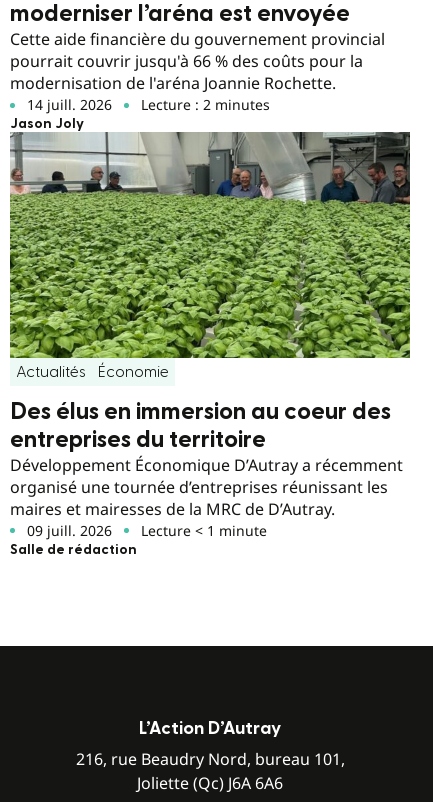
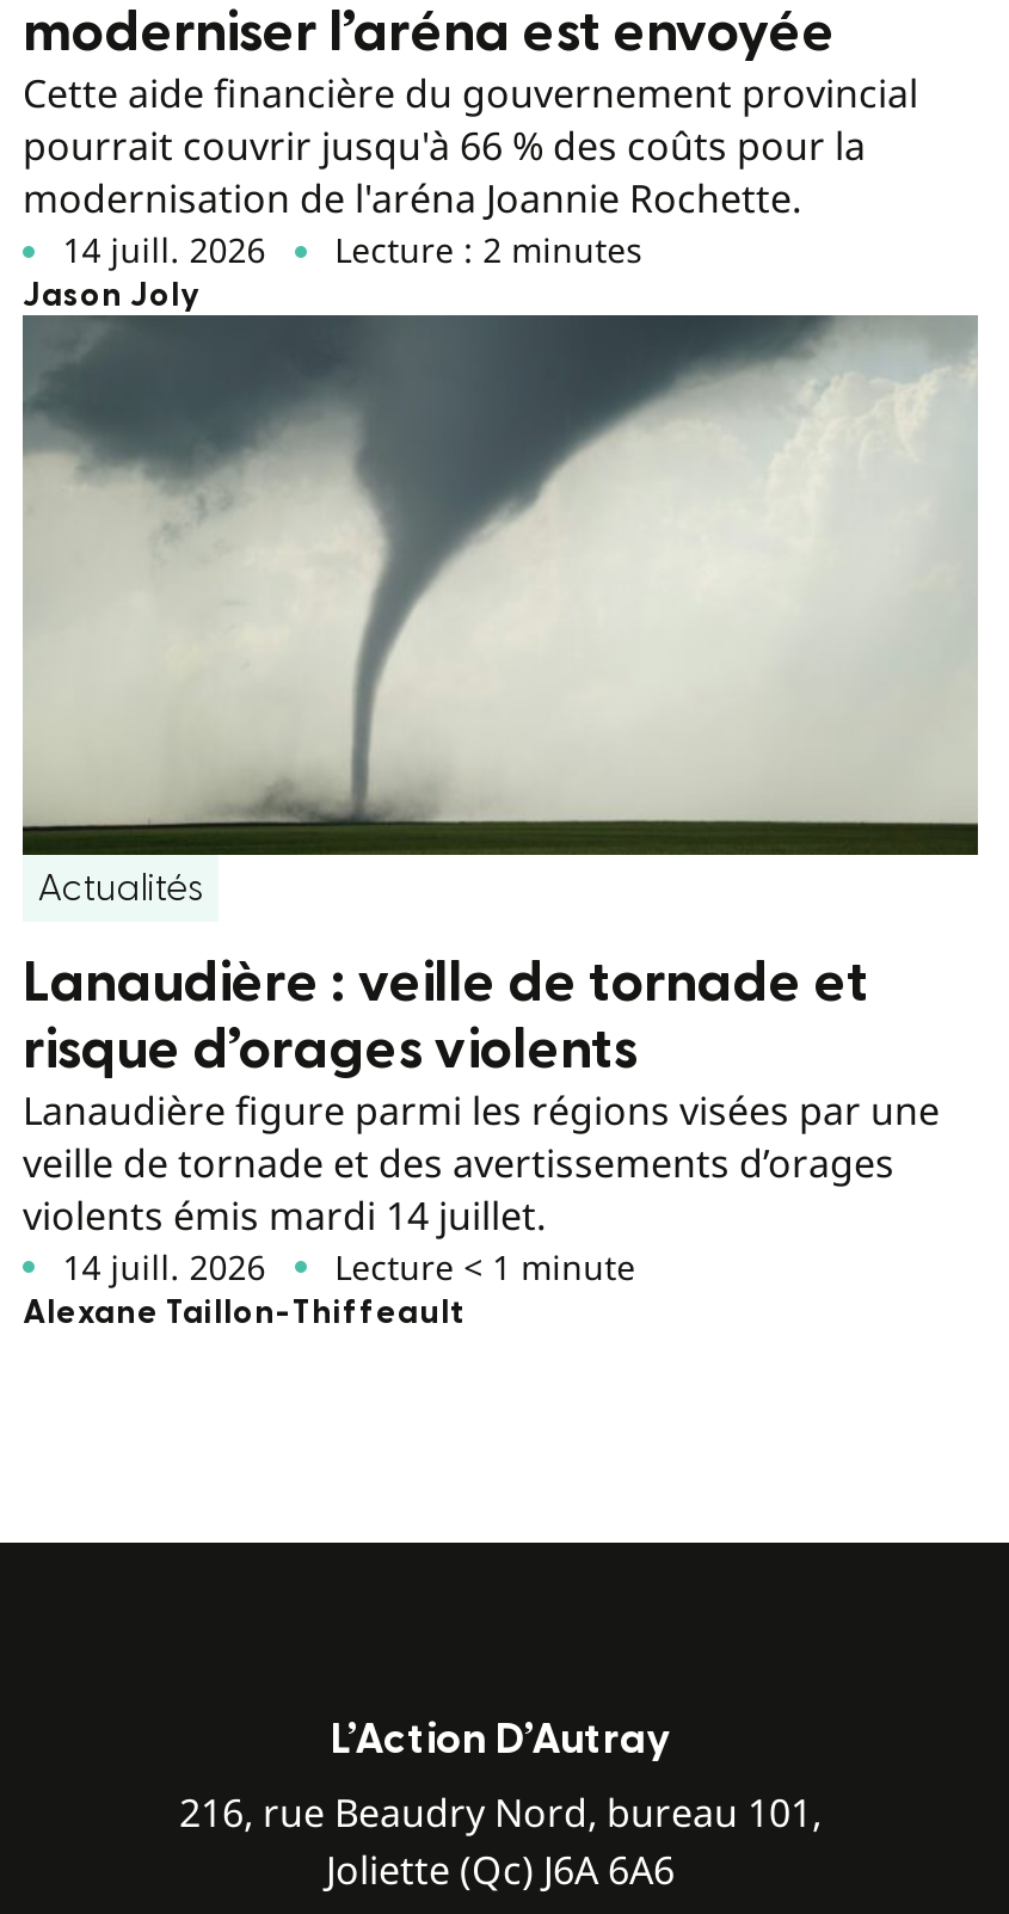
- [image]
+ [image]

- Économie
- Des élus en immersion au coeur des
- entreprises du territoire
- Développement Économique D’Autray a récemment
- organisé une tournée d’entreprises réunissant les
- maires et mairesses de la MRC de D’Autray.
- 09 juill. 2026
+ Lanaudière : veille de tornade et
+ risque d’orages violents
+ Lanaudière figure parmi les régions visées par une
+ veille de tornade et des avertissements d’orages
+ violents émis mardi 14 juillet.
+ 14 juill. 2026

- Salle de rédaction
+ Alexane Taillon-Thiffeault
